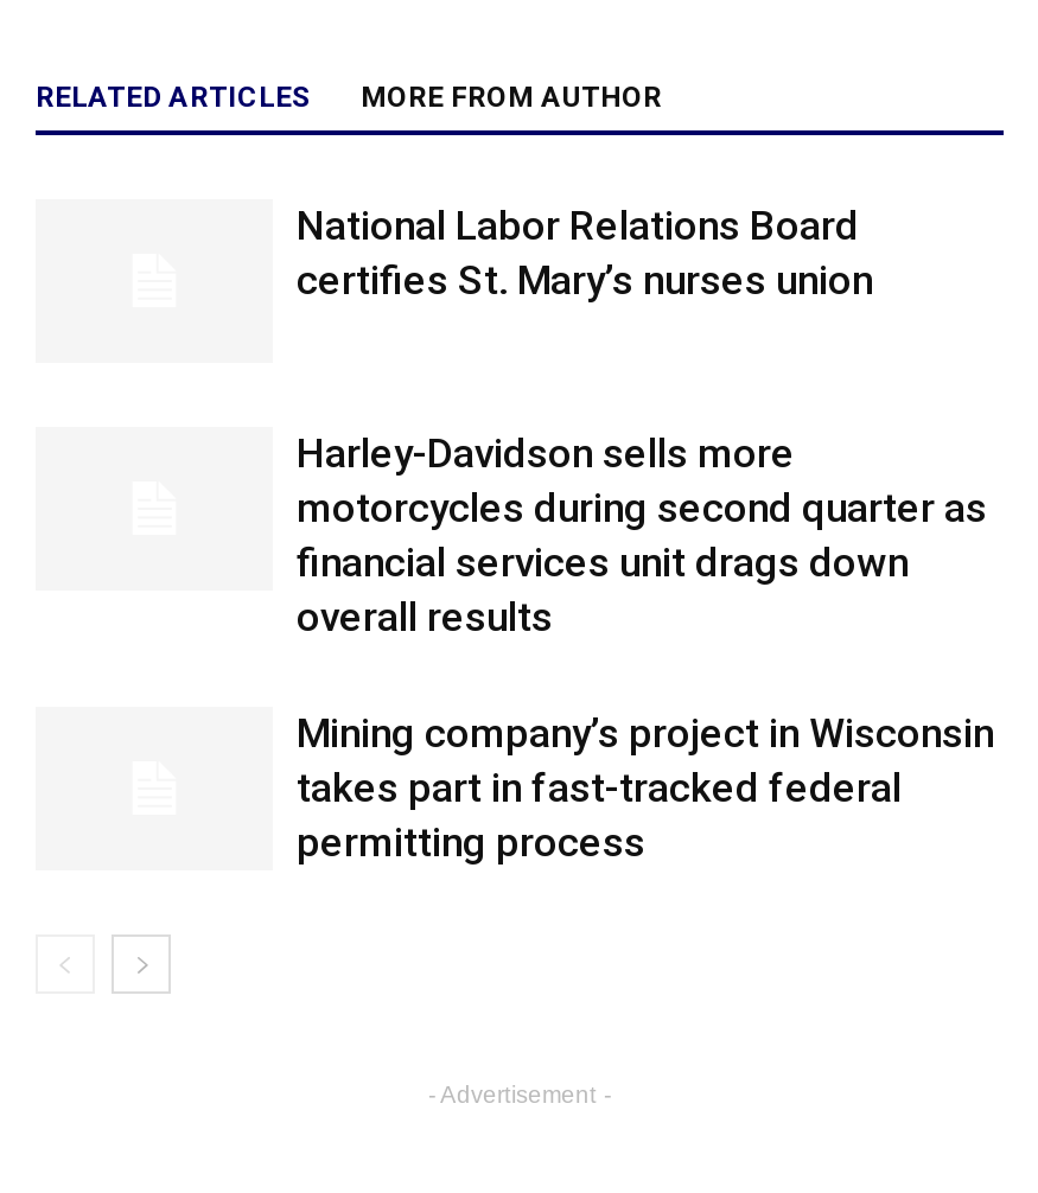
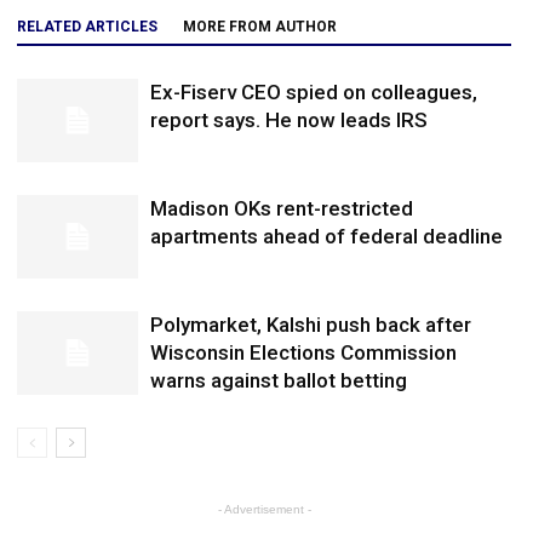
- National Labor Relations Board
- certifies St. Mary’s nurses union
+ Ex-Fiserv CEO spied on colleagues,
+ report says. He now leads IRS

- Harley-Davidson sells more
- motorcycles during second quarter as
- financial services unit drags down
- overall results
+ Madison OKs rent-restricted
+ apartments ahead of federal deadline

- Mining company’s project in Wisconsin
- takes part in fast-tracked federal
- permitting process
+ Polymarket, Kalshi push back after
+ Wisconsin Elections Commission
+ warns against ballot betting
